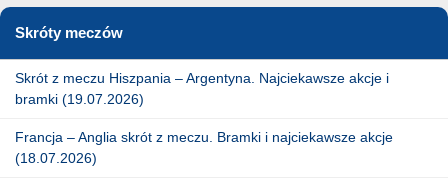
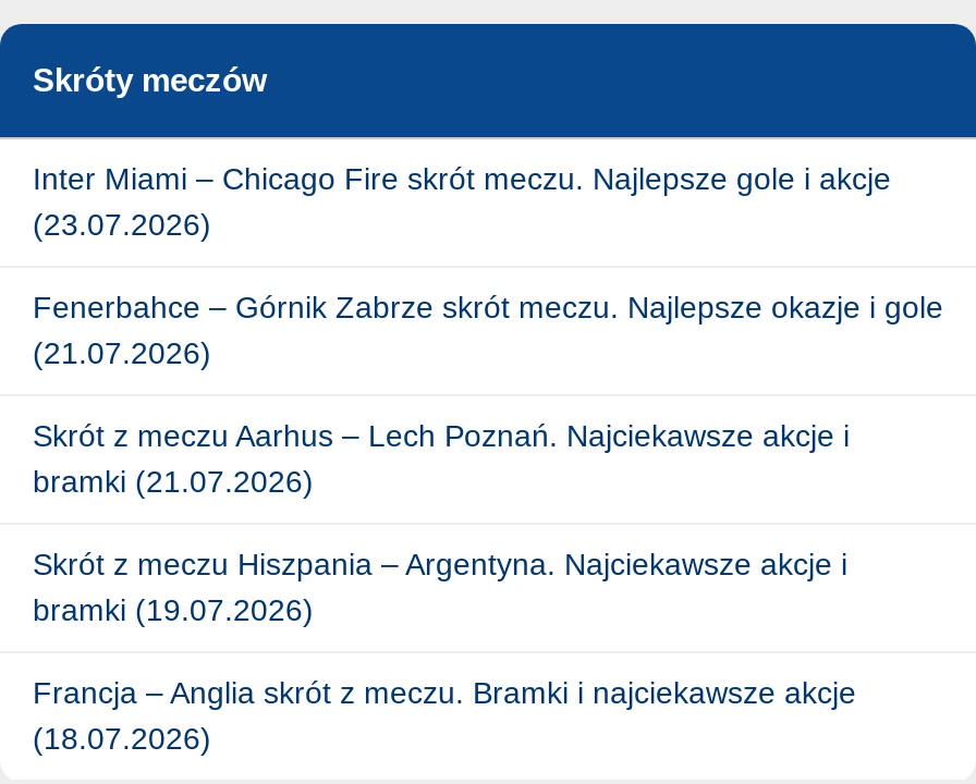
+ Inter Miami – Chicago Fire skrót meczu. Najlepsze gole i akcje
+ (23.07.2026)
+ Fenerbahce – Górnik Zabrze skrót meczu. Najlepsze okazje i gole
+ (21.07.2026)
+ Skrót z meczu Aarhus – Lech Poznań. Najciekawsze akcje i
+ bramki (21.07.2026)
